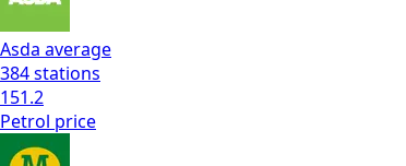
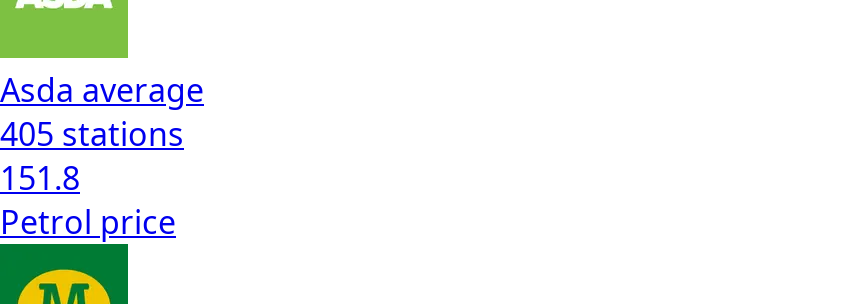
- 384 stations
+ 405 stations

- 151.2
+ 151.8
